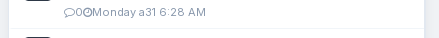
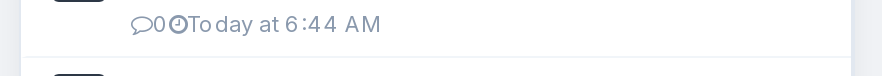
- 0 Monday a31 6:28 AM
+ 0 Today at 6:44 AM
